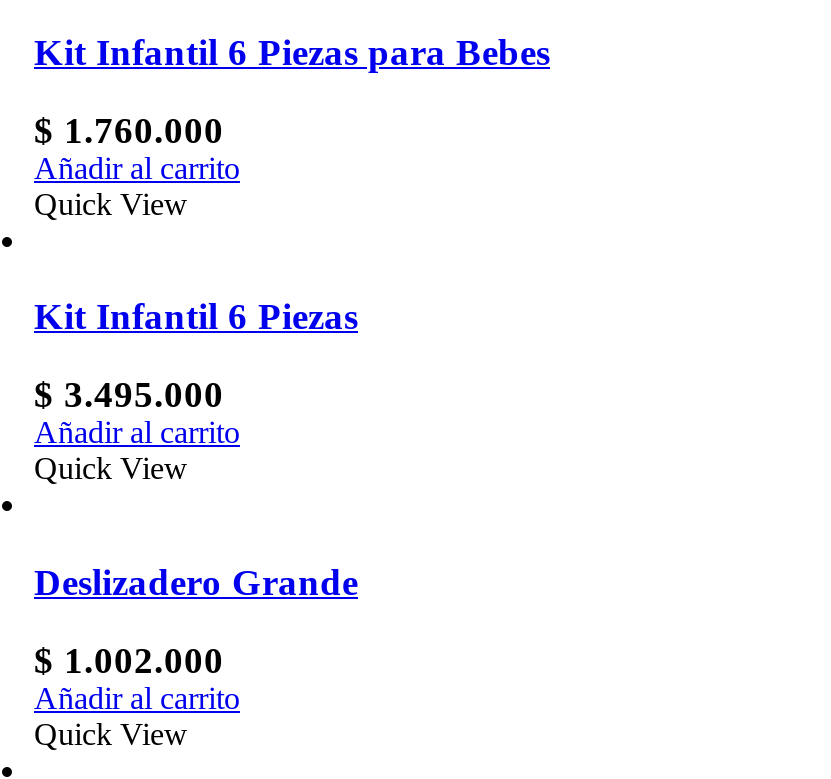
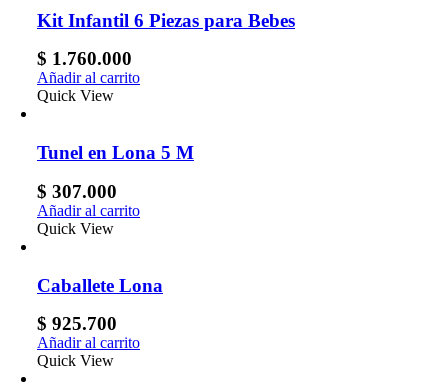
- Kit Infantil 6 Piezas
+ Tunel en Lona 5 M

- $3.495.000
+ $307.000

- Deslizadero Grande
+ Caballete Lona

- $1.002.000
+ $925.700
